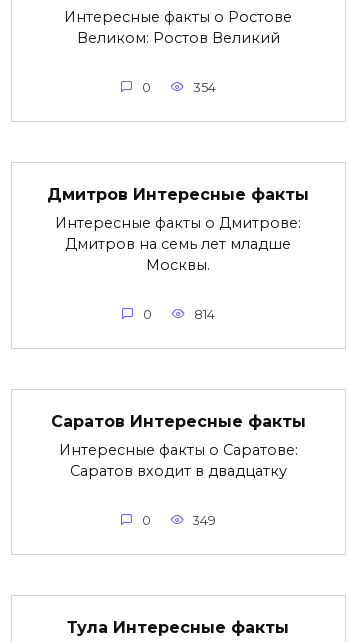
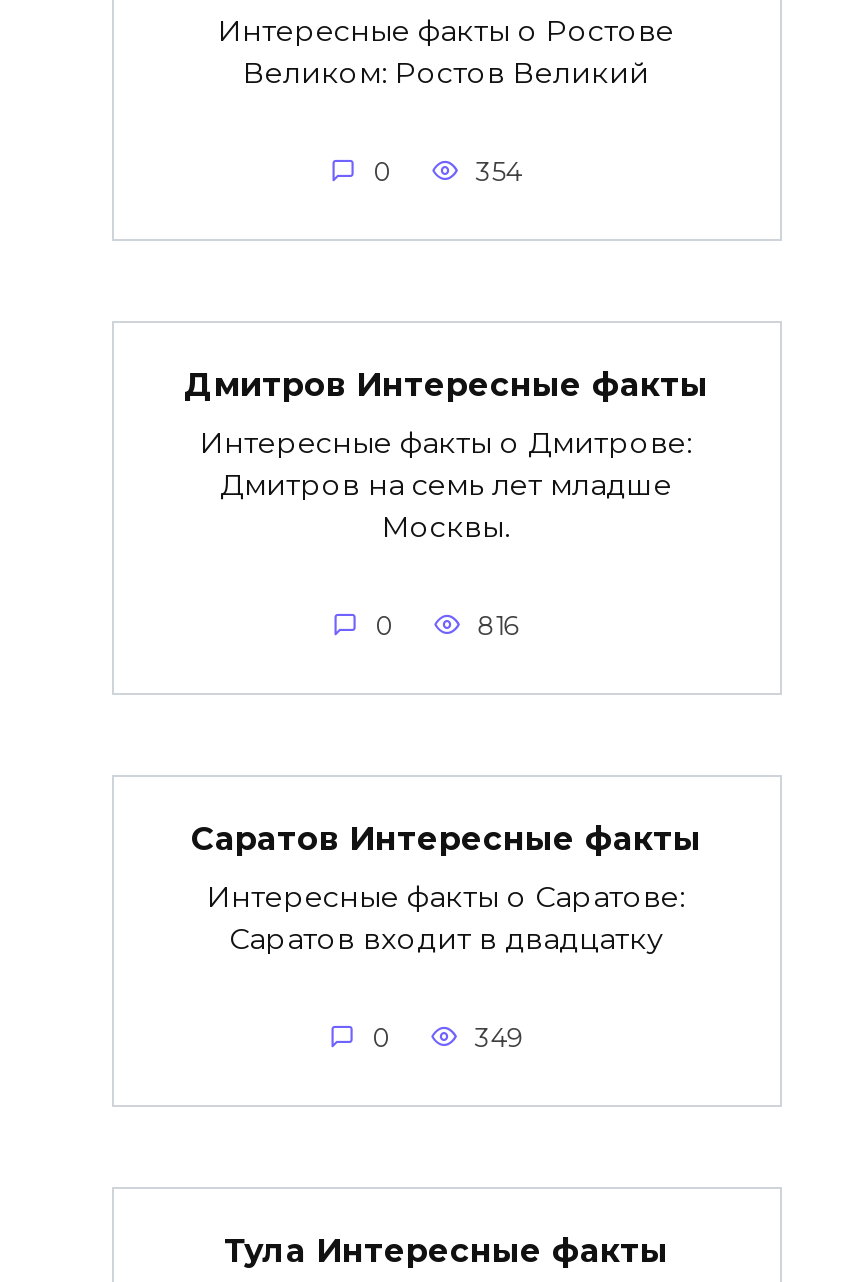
- 814
+ 816
